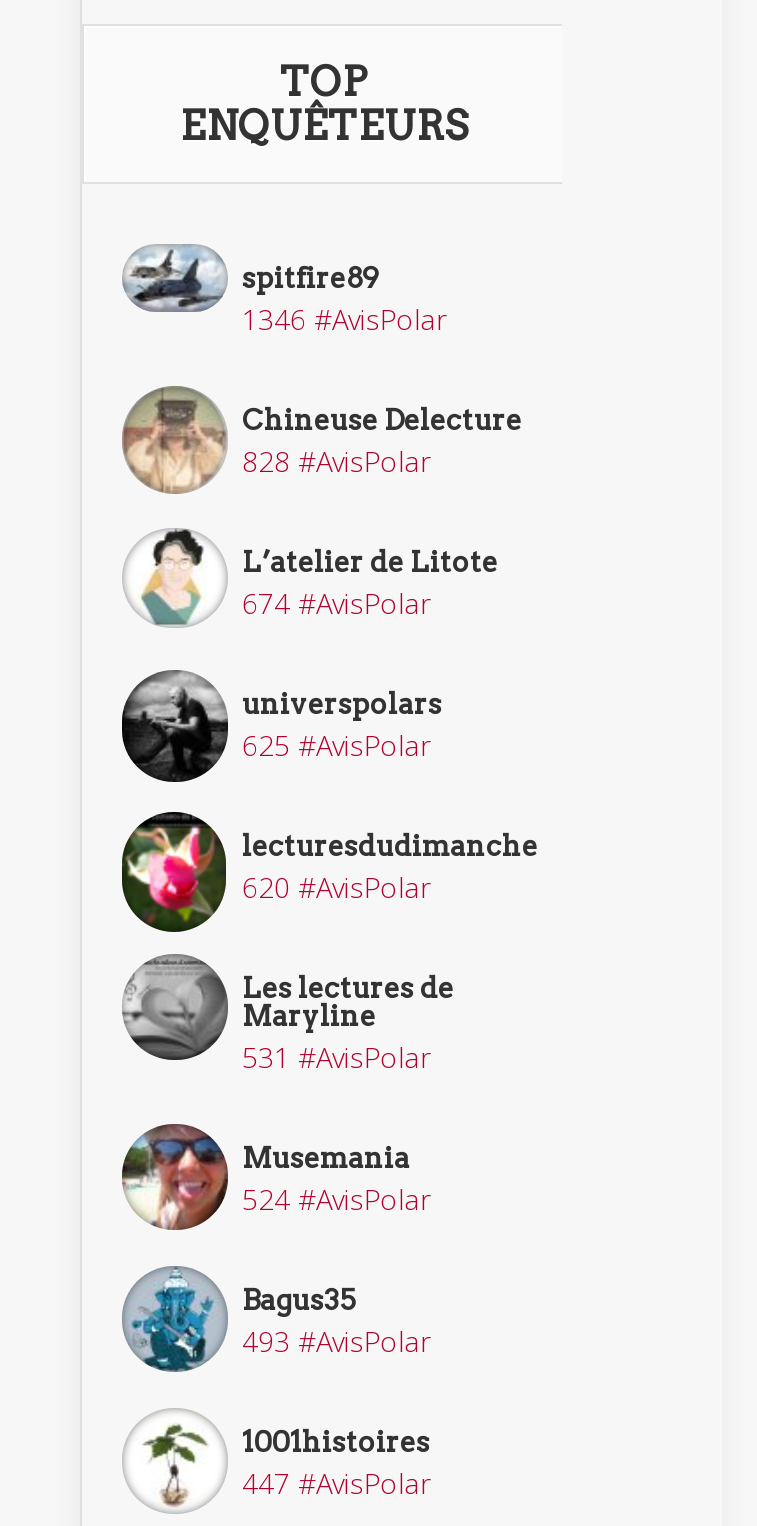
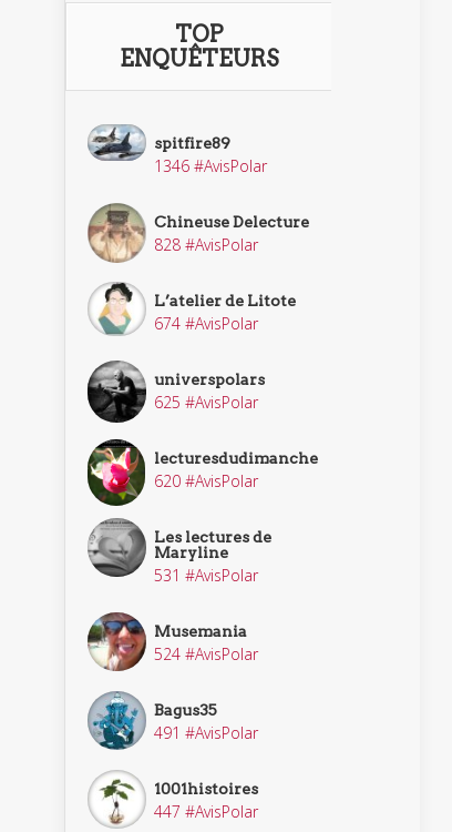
- 493 #AvisPolar
+ 491 #AvisPolar
